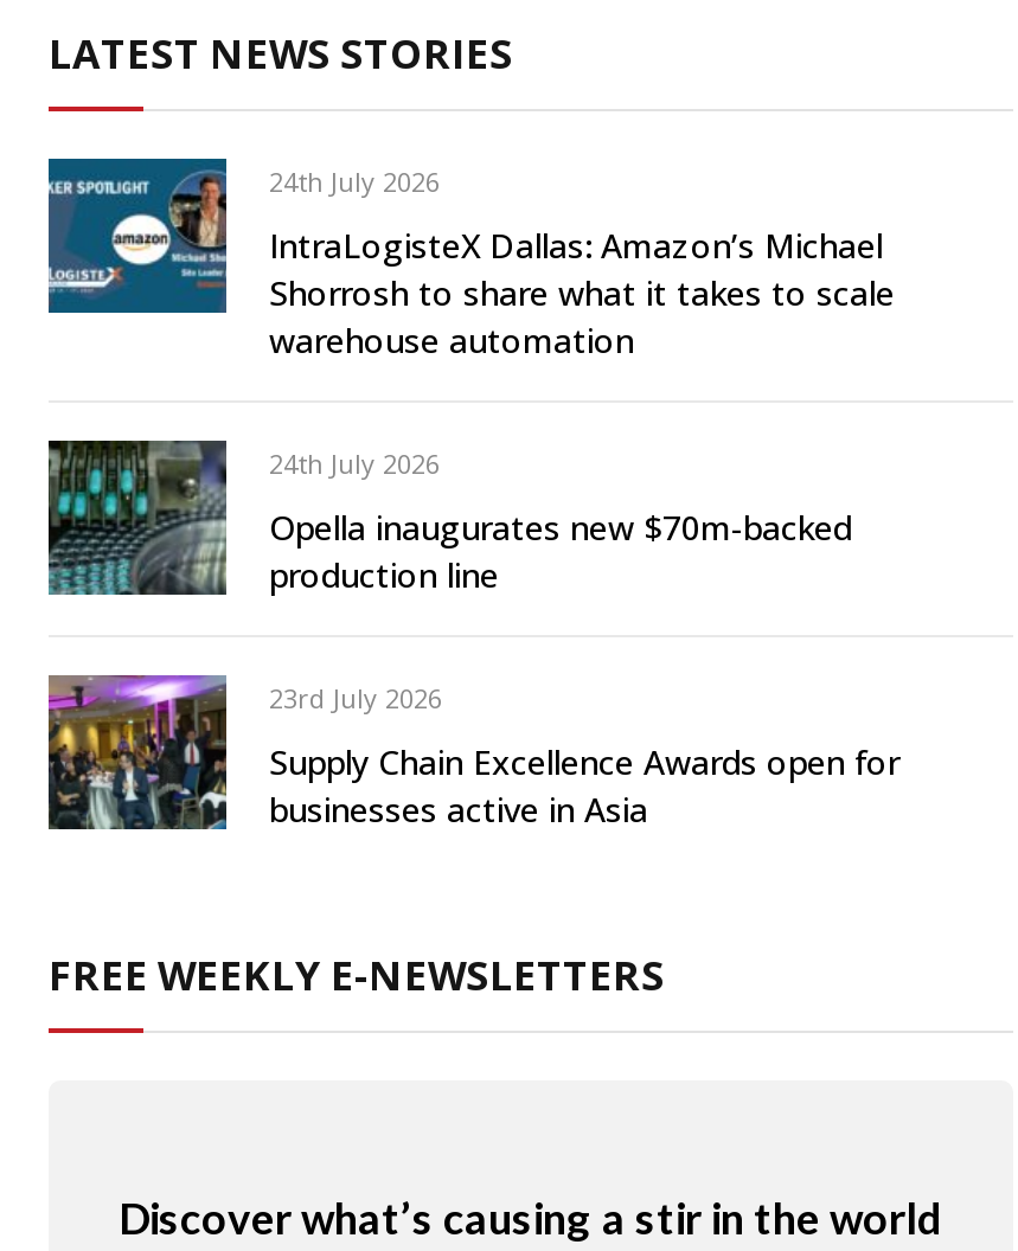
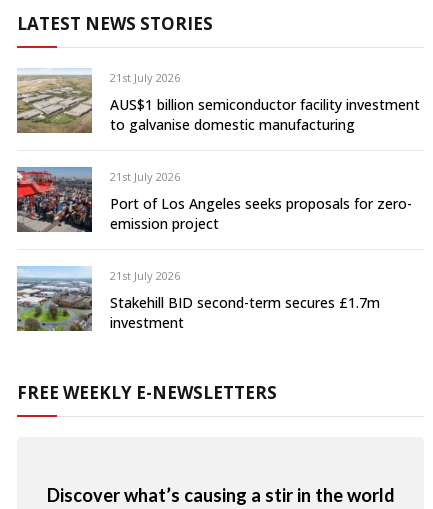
- [image]
- 24th July 2026
+ [image]
+ 21st July 2026

- IntraLogisteX Dallas: Amazon’s Michael
- Shorrosh to share what it takes to scale
- warehouse automation
+ AUS$1 billion semiconductor facility investment
+ to galvanise domestic manufacturing

- [image]
- 24th July 2026
+ [image]
+ 21st July 2026

- Opella inaugurates new $70m-backed
- production line
+ Port of Los Angeles seeks proposals for zero-
+ emission project

- [image]
- 23rd July 2026
+ [image]
+ 21st July 2026

- Supply Chain Excellence Awards open for
- businesses active in Asia
+ Stakehill BID second-term secures £1.7m
+ investment
